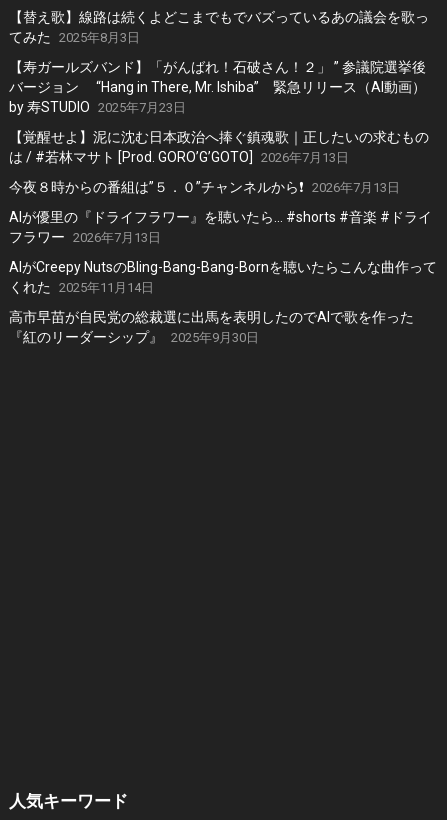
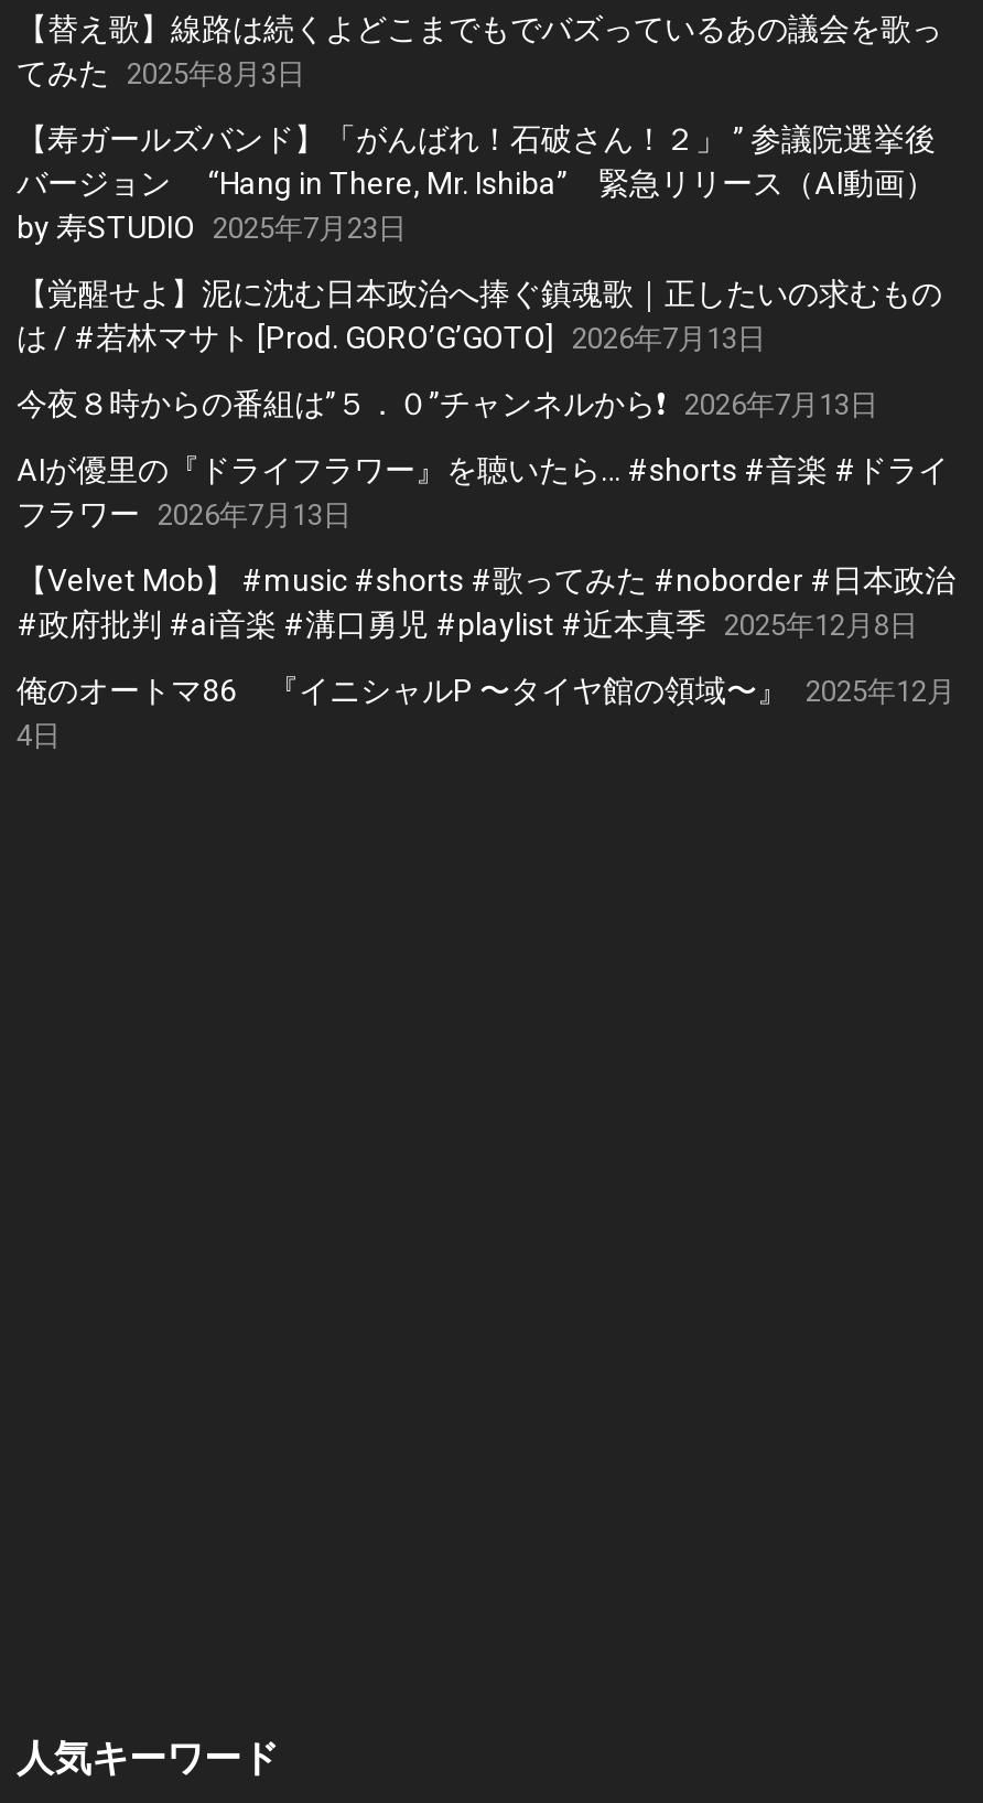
- AIがCreepy NutsのBling-Bang-Bang-Bornを聴いたらこんな曲作って
- くれた 2025年11月14日
+ 【Velvet Mob】 #music #shorts #歌ってみた #noborder #日本政治
+ #政府批判 #ai音楽 #溝口勇児 #playlist #近本真季 2025年12月8日

- 高市早苗が自民党の総裁選に出馬を表明したのでAIで歌を作った
- 『紅のリーダーシップ』 2025年9月30日
+ 俺のオートマ86 『イニシャルP 〜タイヤ館の領域〜』 2025年12月
+ 4日
